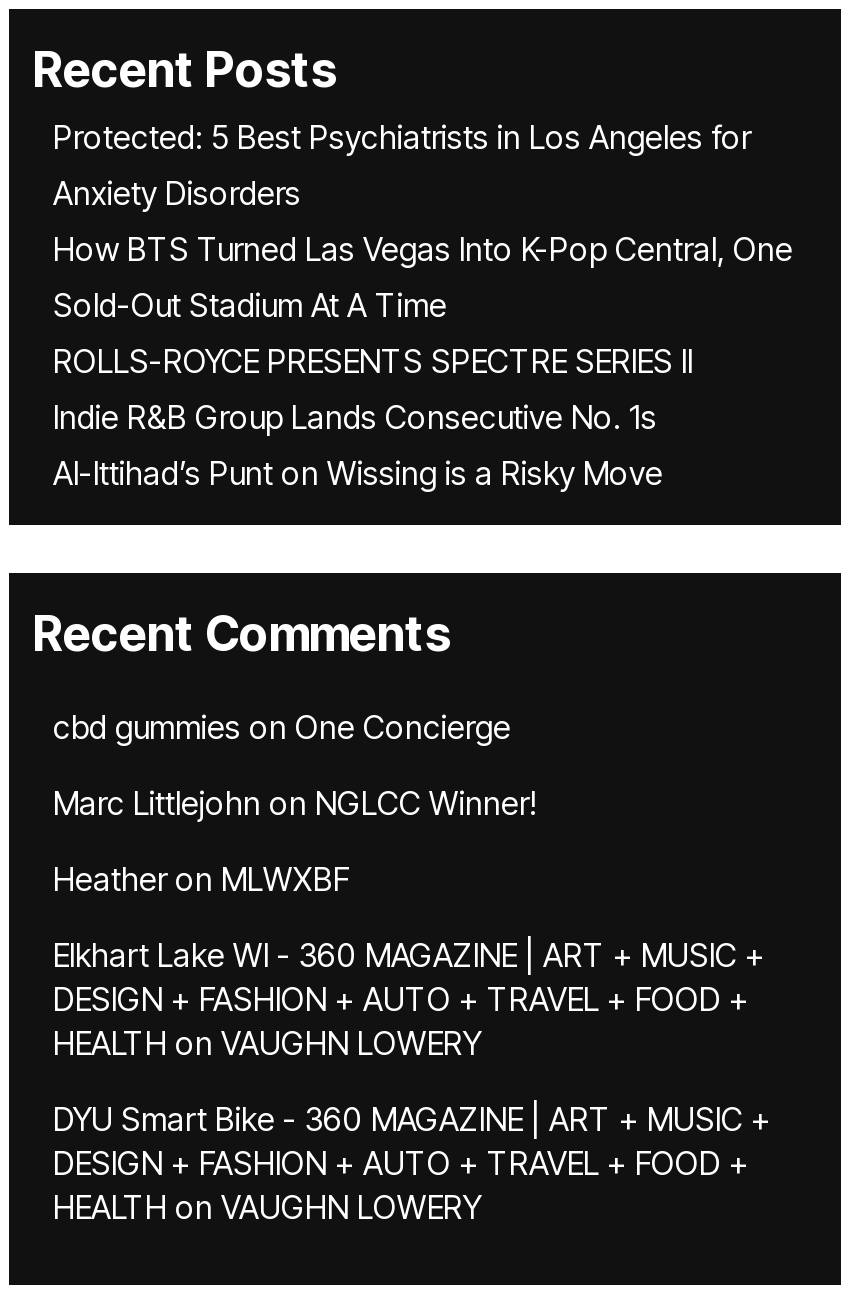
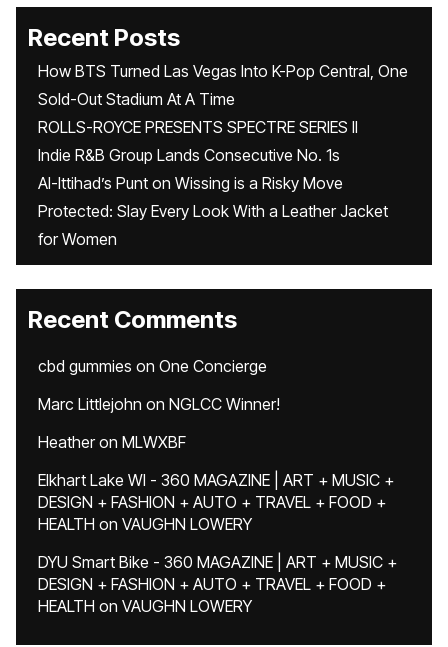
- Protected: 5 Best Psychiatrists in Los Angeles for
- Anxiety Disorders

moved up: How BTS Turned Las Vegas Into K-Pop Central, One | Sold-Out Stadium At A Time | ROLLS-ROYCE PRESENTS SPECTRE SERIES II | Indie R&B Group Lands Consecutive No. 1s | Al-Ittihad’s Punt on Wissing is a Risky Move

+ Protected: Slay Every Look With a Leather Jacket
+ for Women
